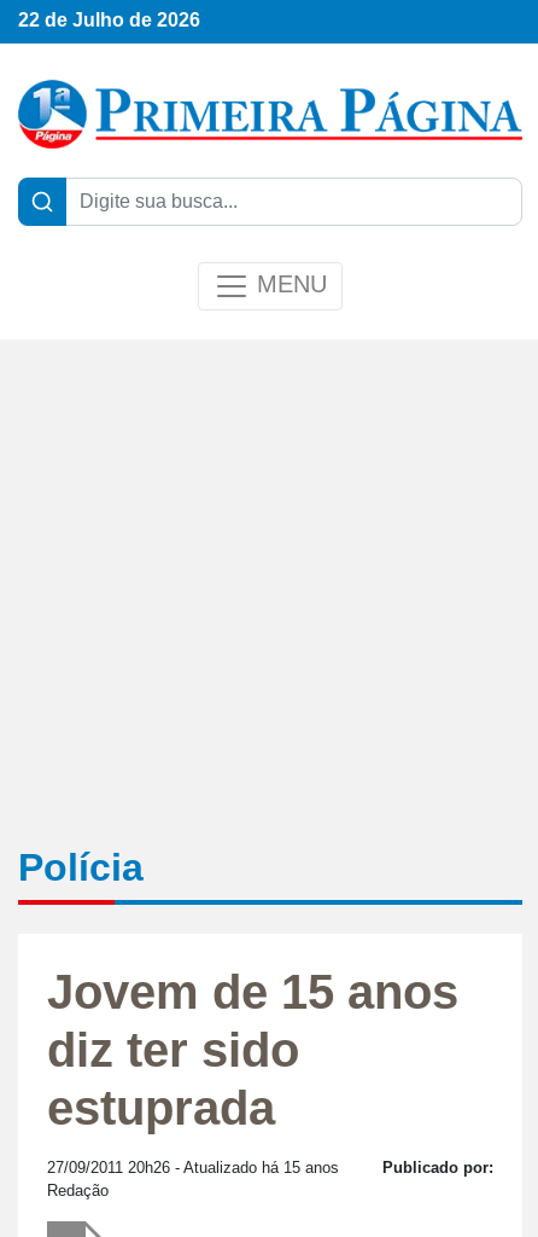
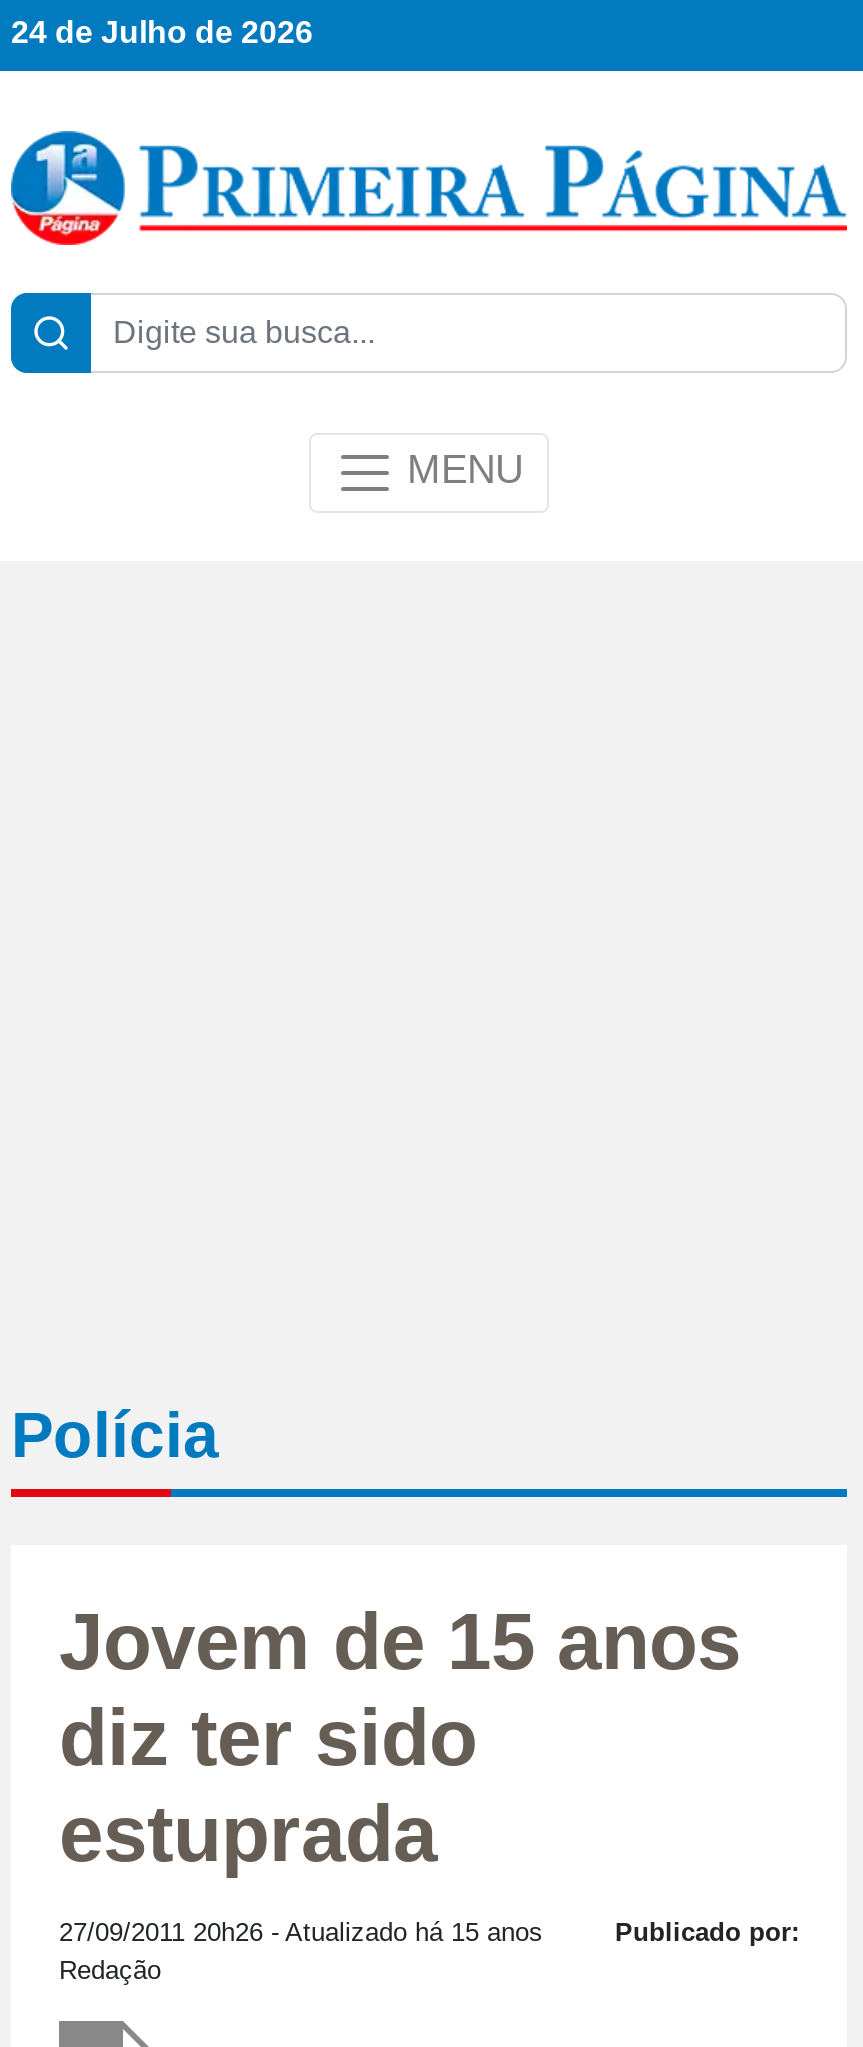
- 22 de Julho de 2026
+ 24 de Julho de 2026
